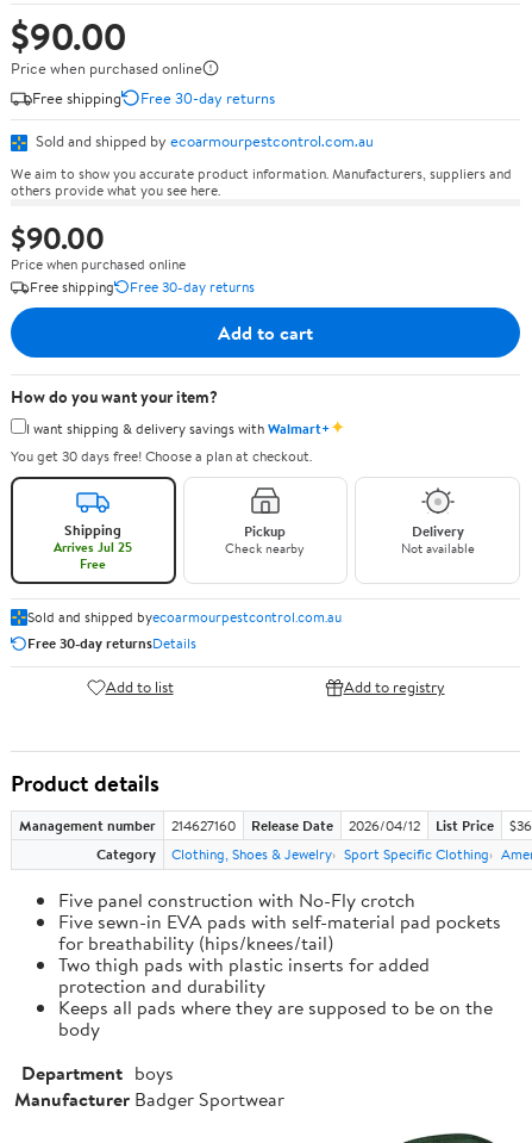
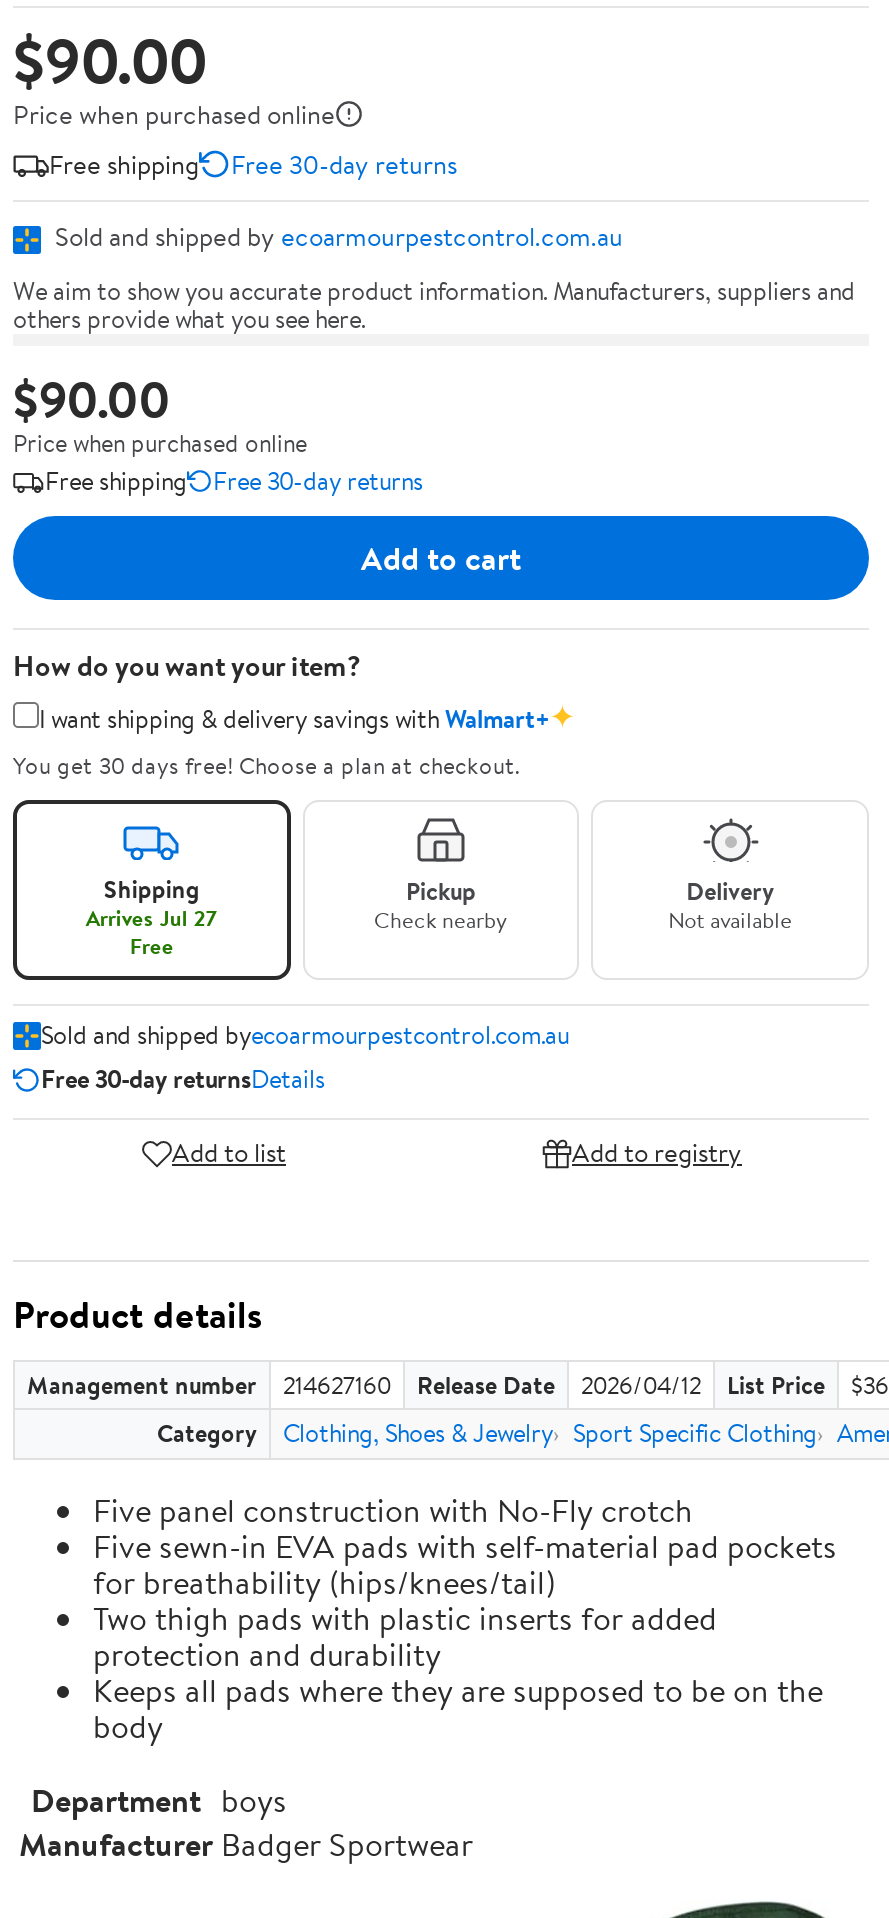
- Arrives Jul 25
+ Arrives Jul 27
